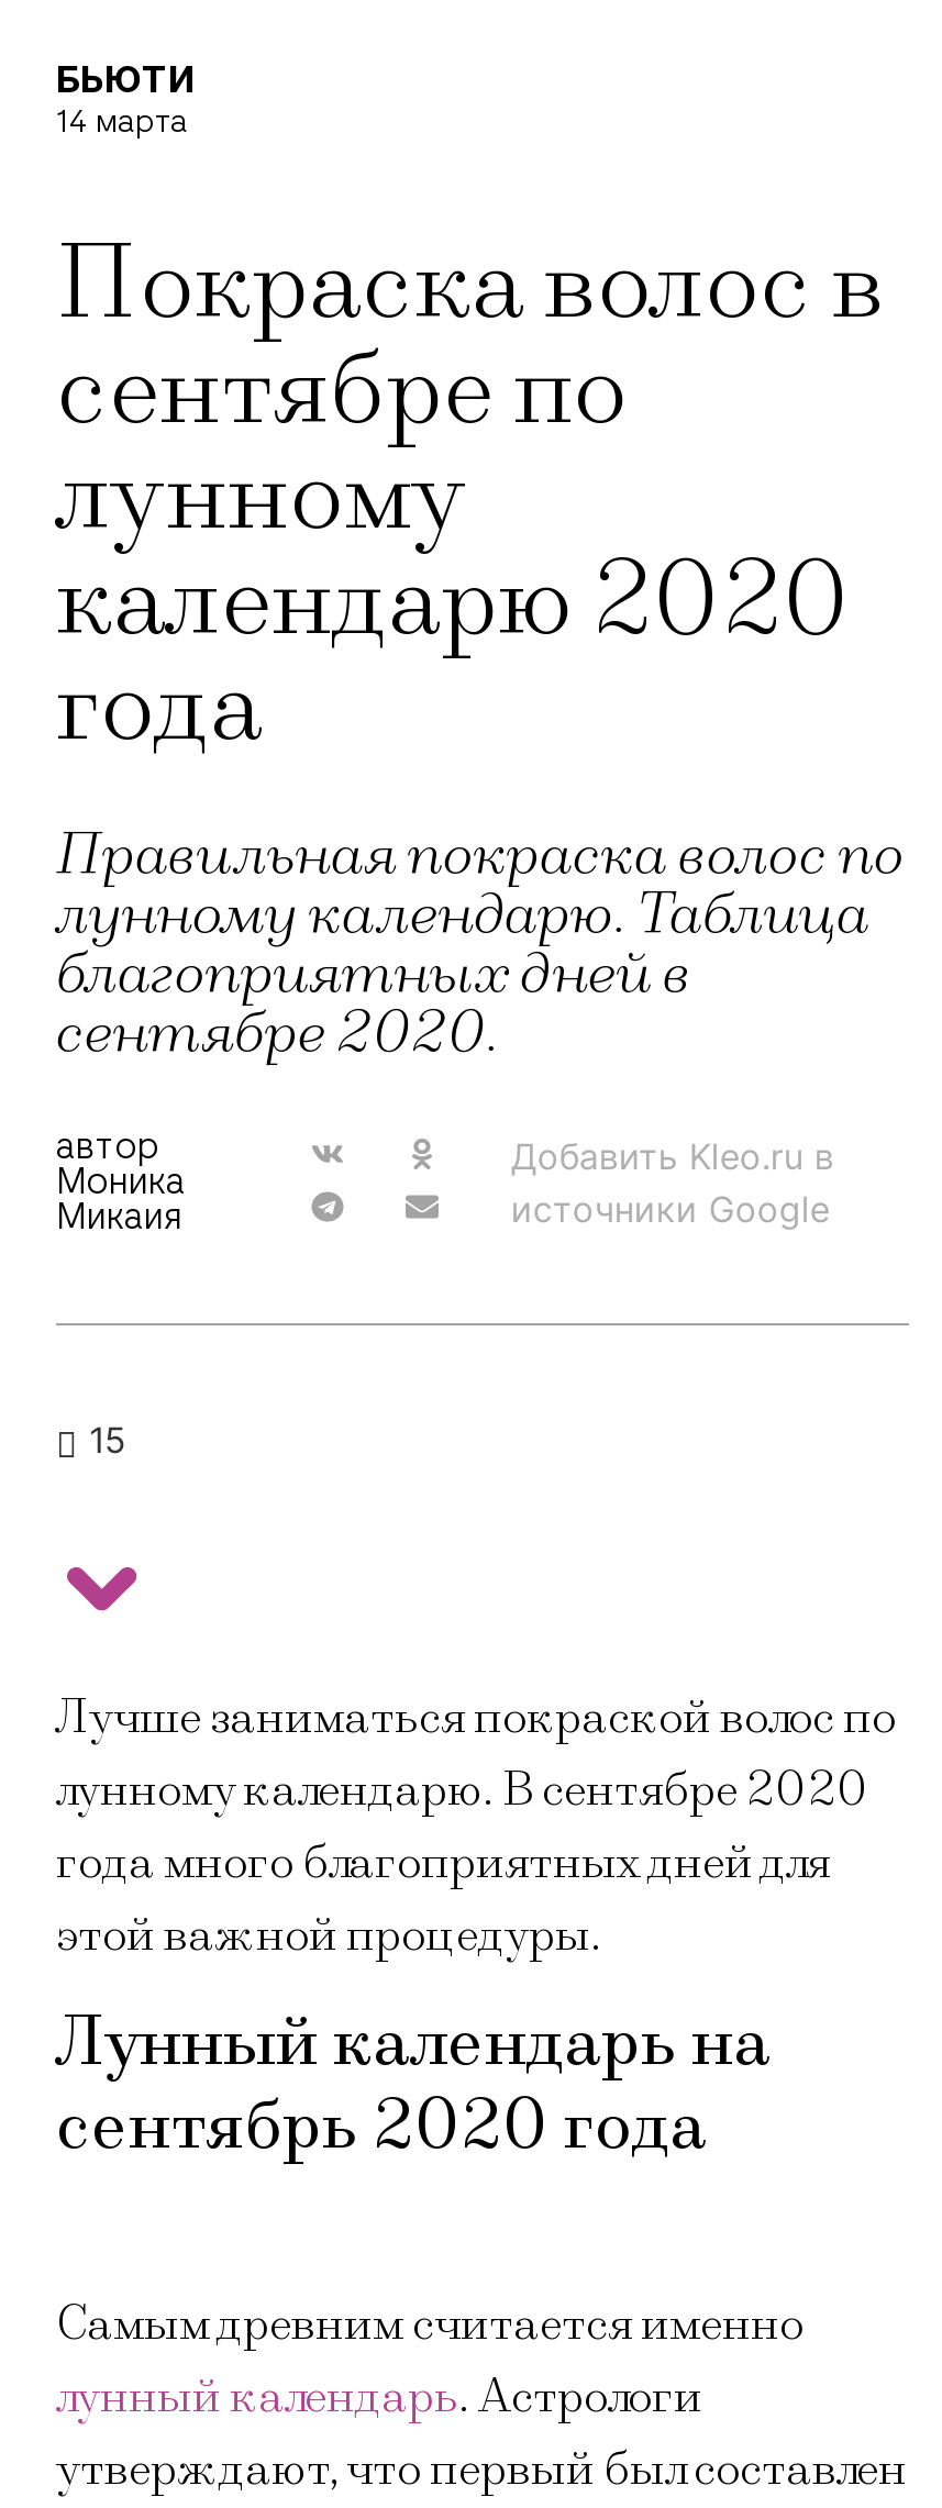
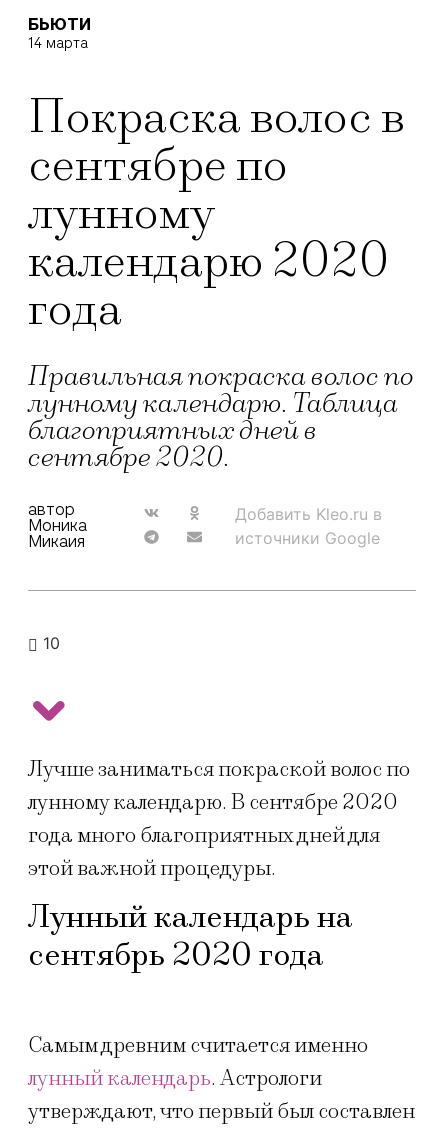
- 15
+ 10
